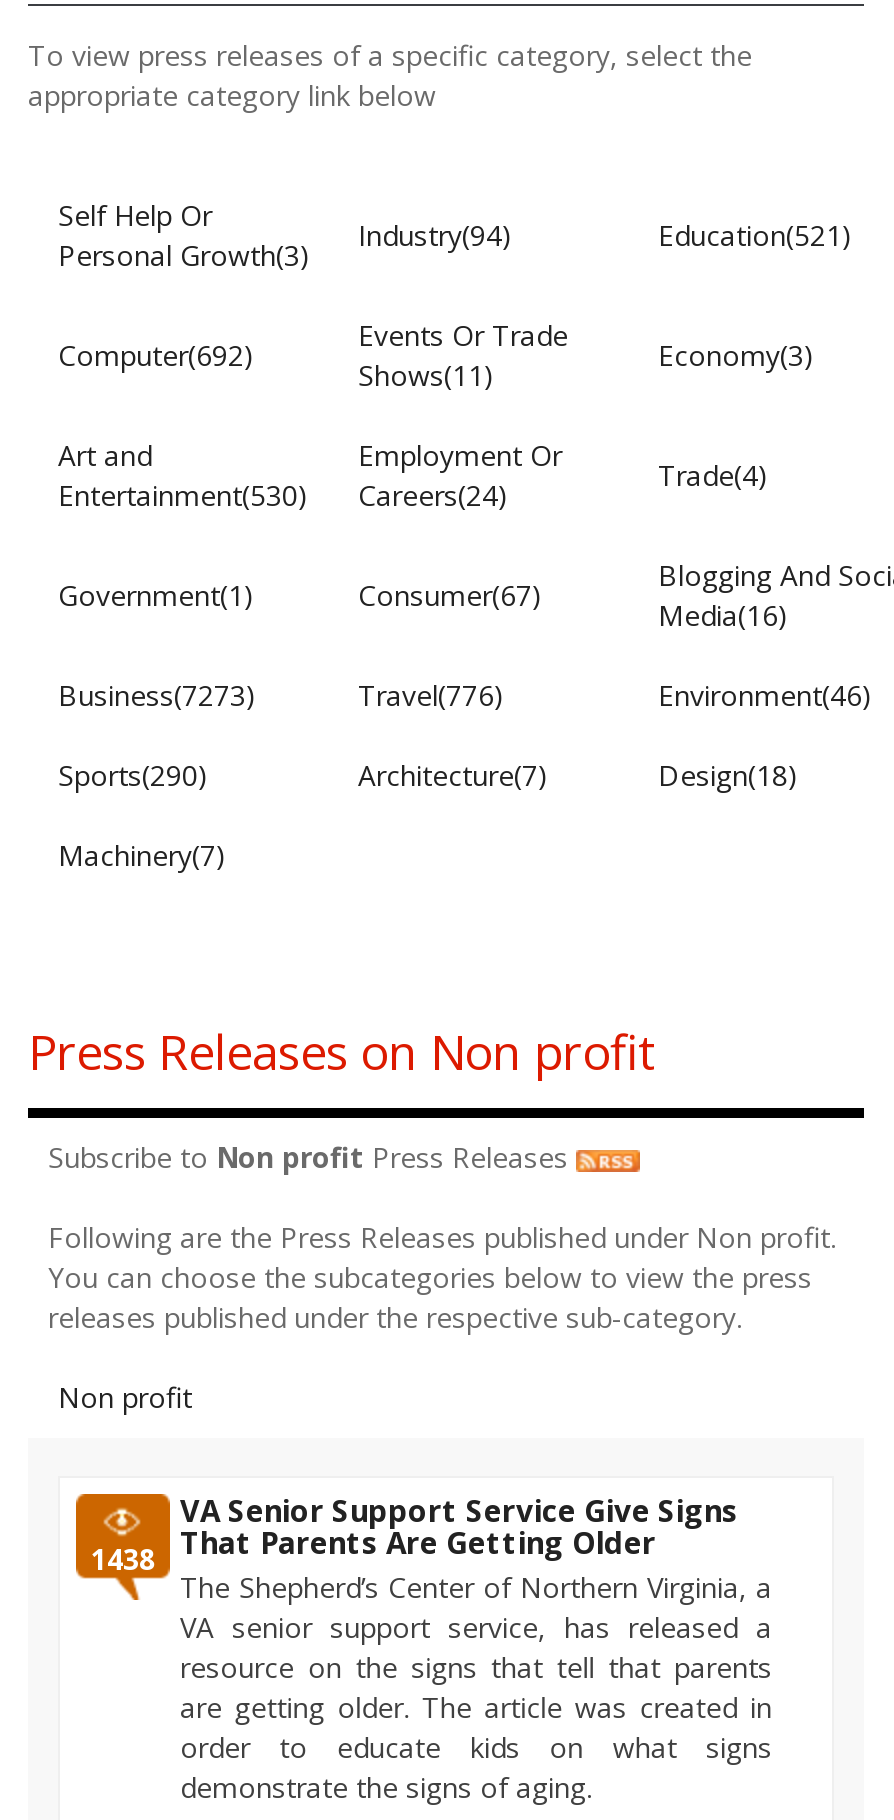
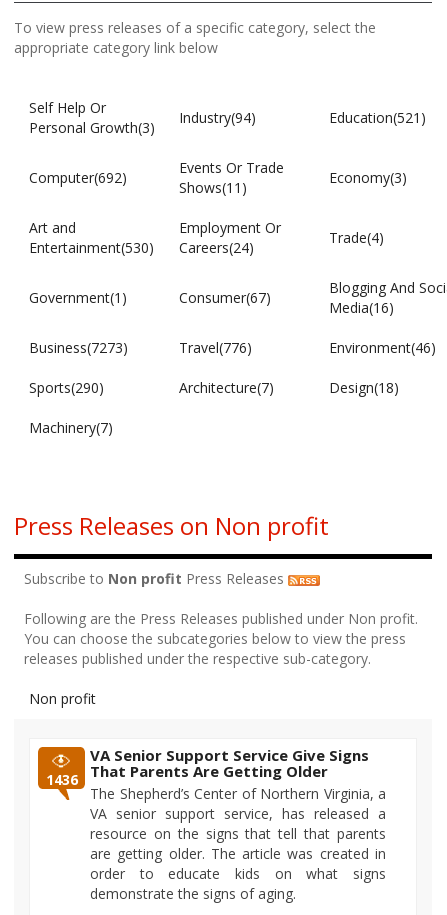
- 1438 That Parents Are Getting Older
+ 1436 That Parents Are Getting Older
